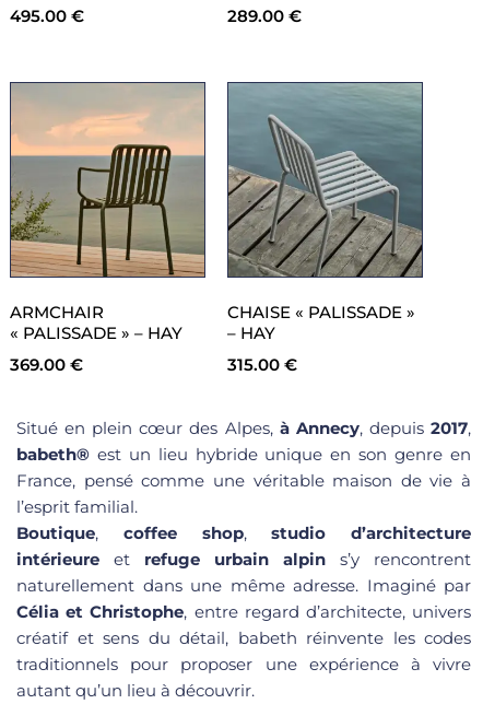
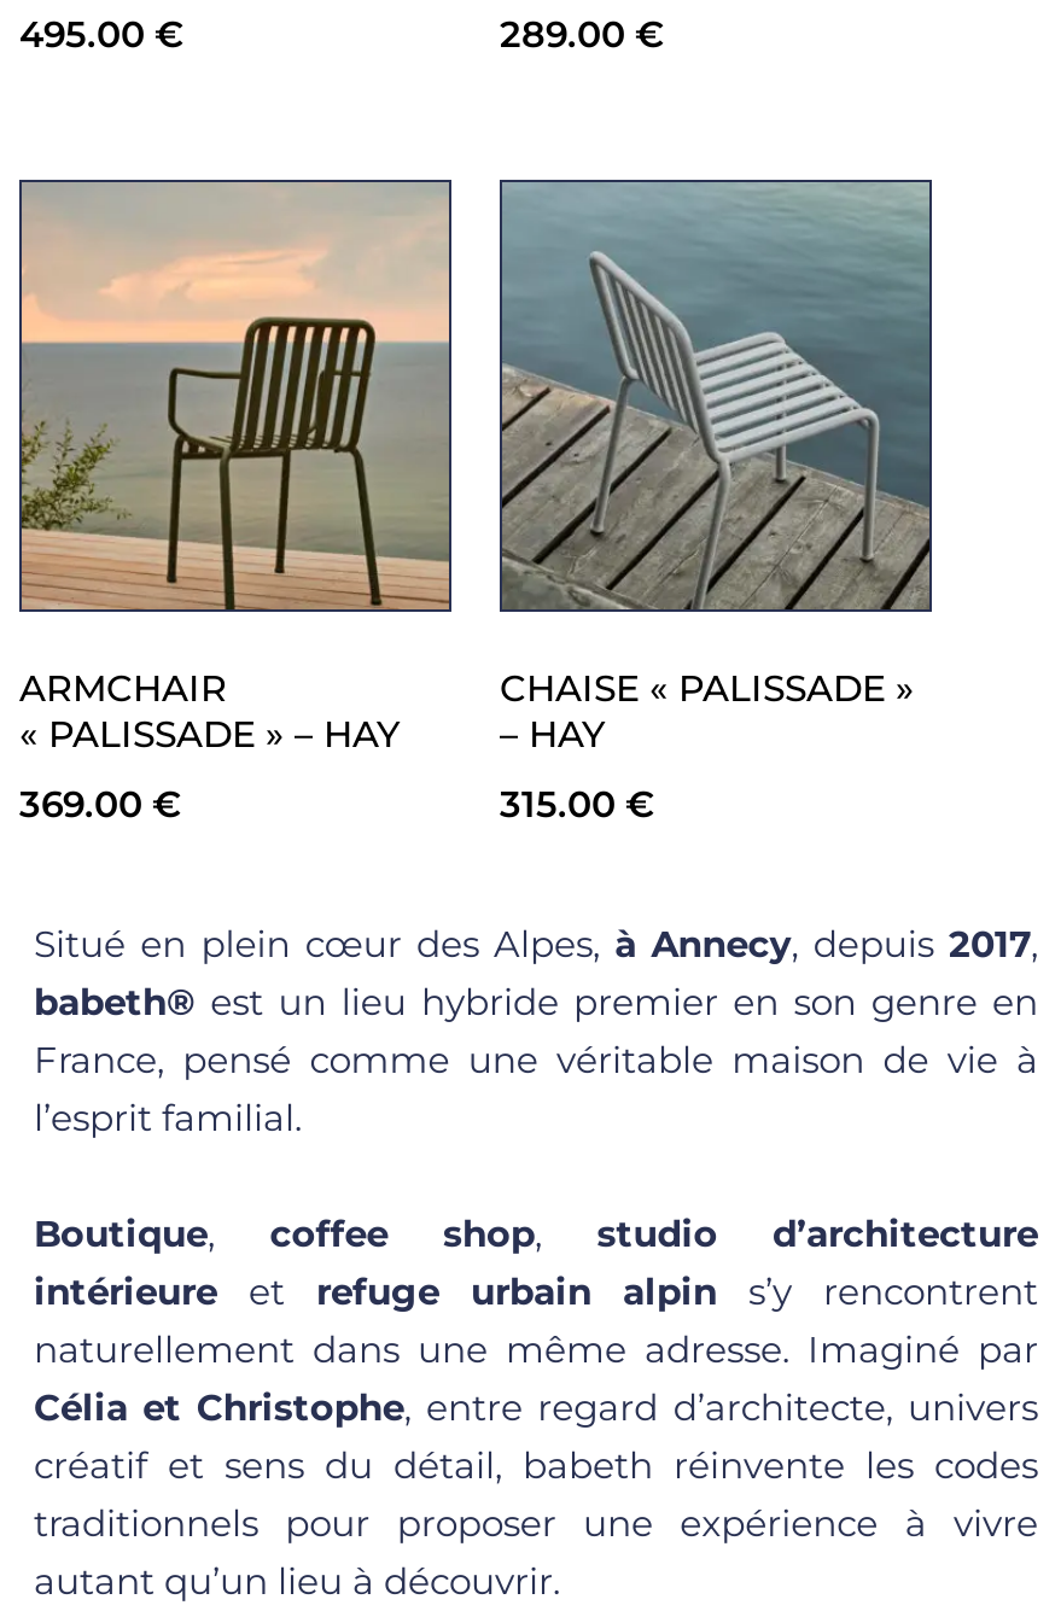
- babeth® est un lieu hybride unique en son genre en
+ babeth® est un lieu hybride premier en son genre en
